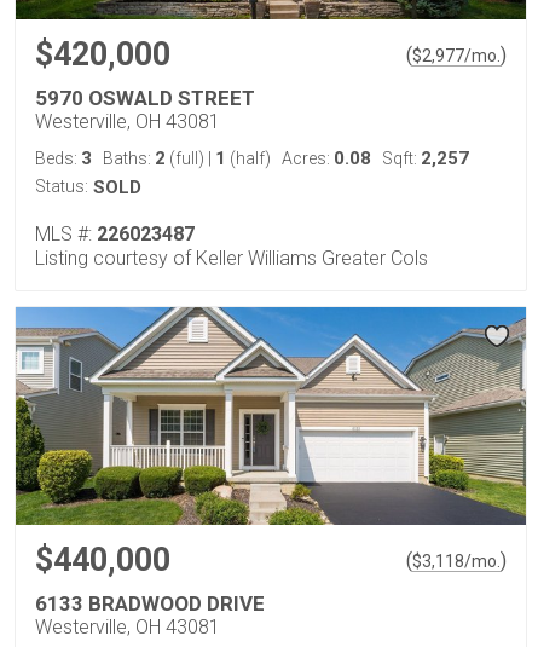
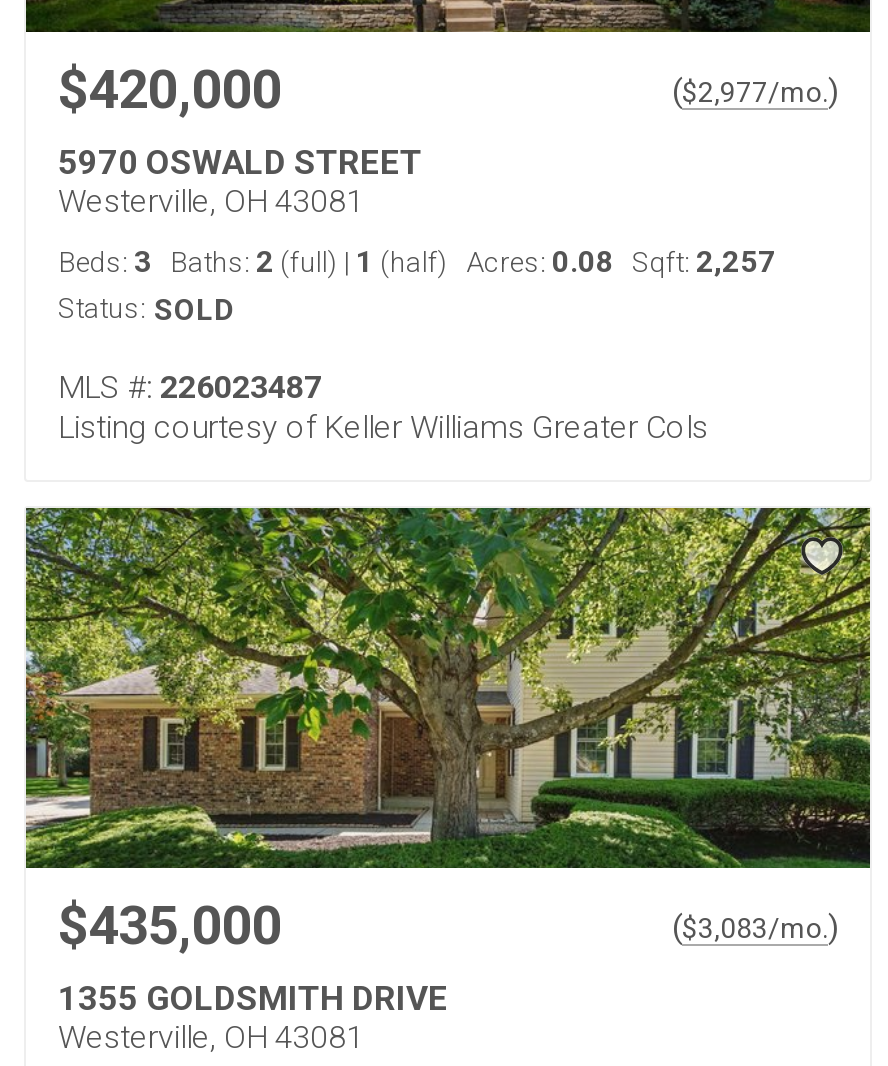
- [image]
- $440,000
+ [image]
+ $435,000

- ($3,118/mo.)
+ ($3,083/mo.)

- 6133 BRADWOOD DRIVE
+ 1355 GOLDSMITH DRIVE
